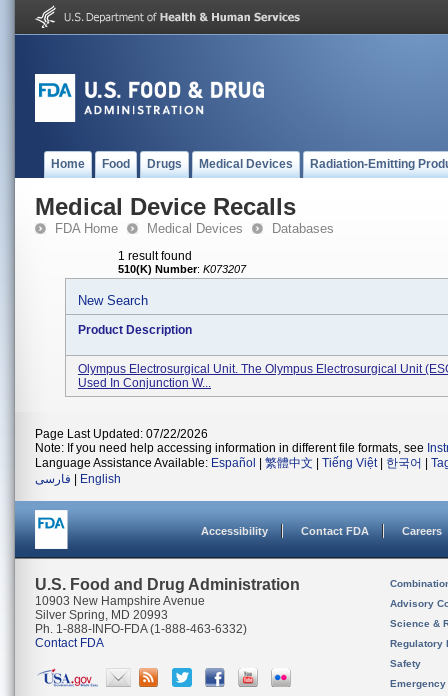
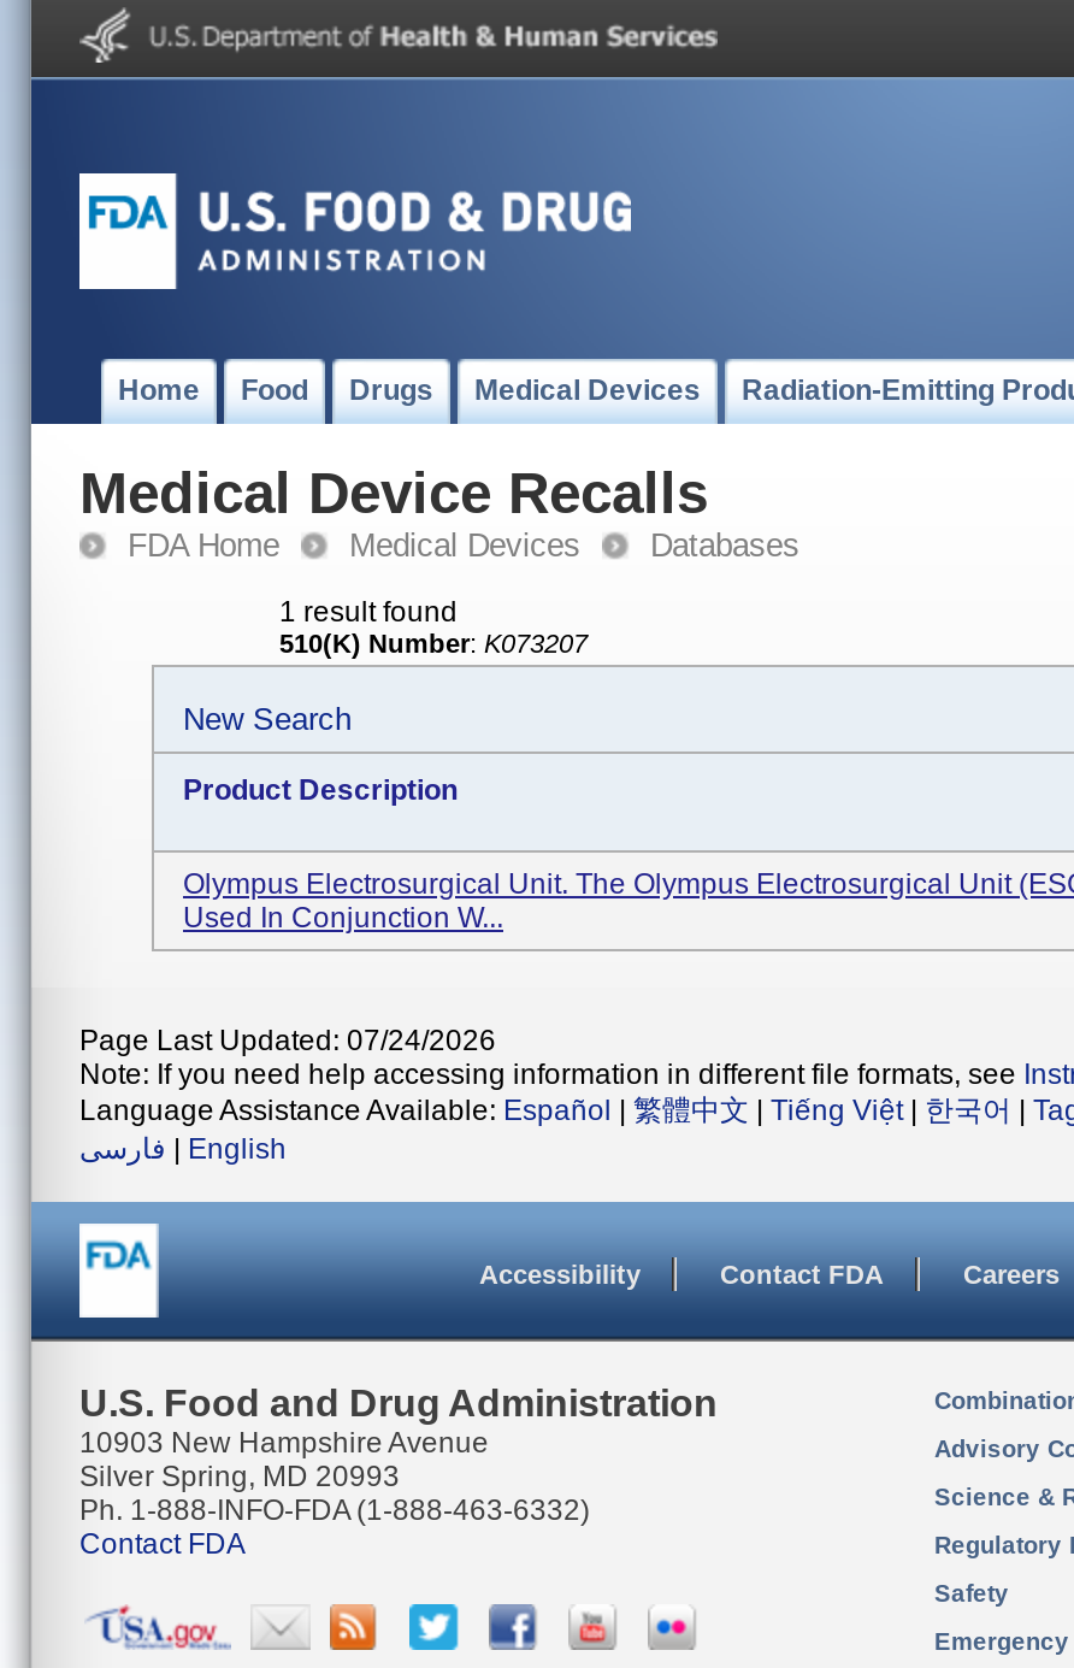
- Page Last Updated: 07/22/2026
+ Page Last Updated: 07/24/2026
